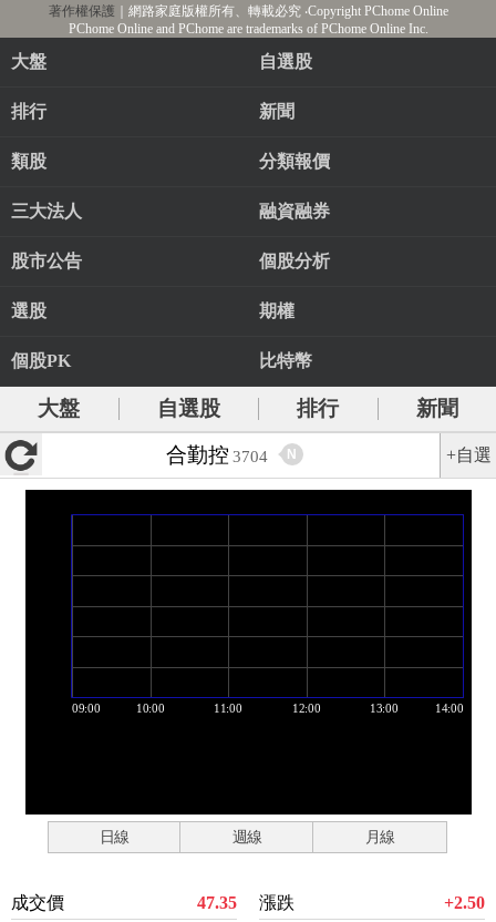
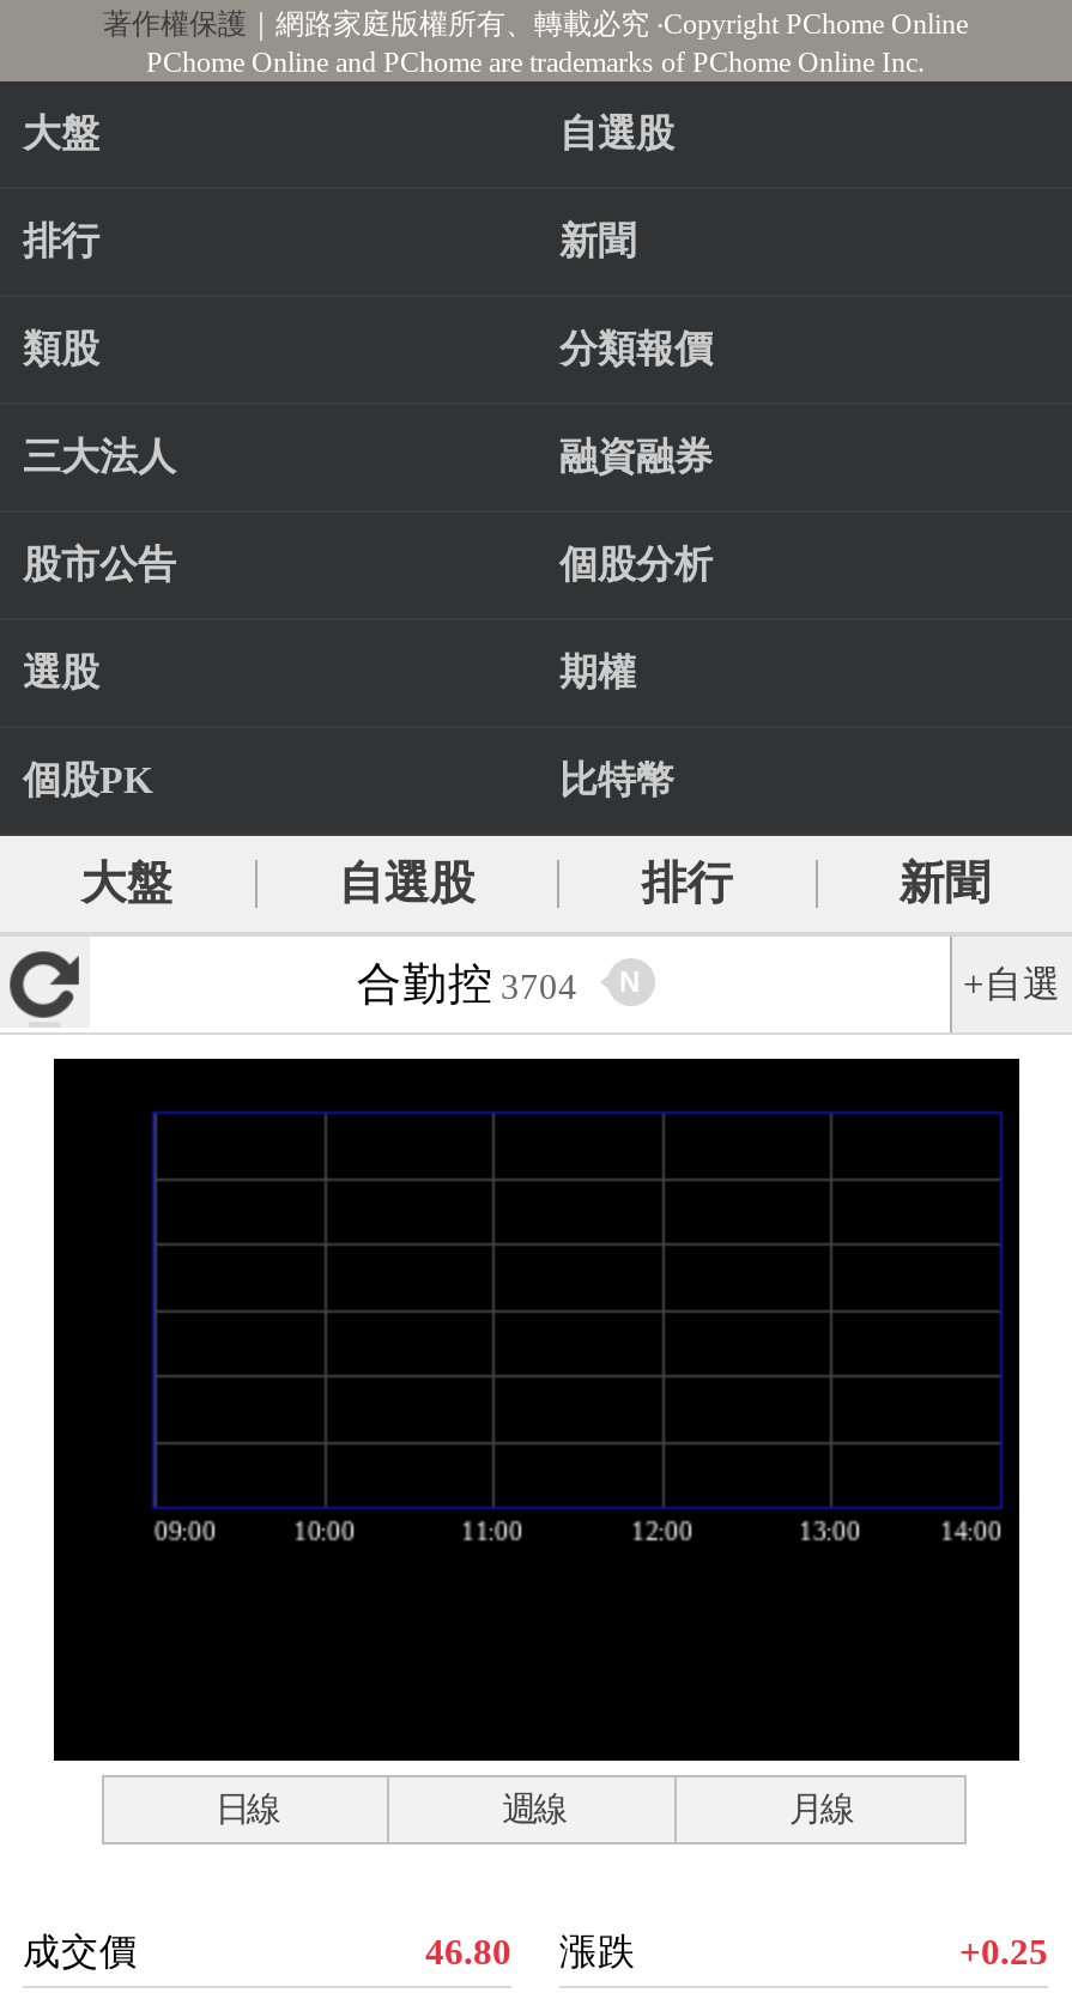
- 47.35 漲跌
+ 46.80 漲跌

- +2.50
+ +0.25
